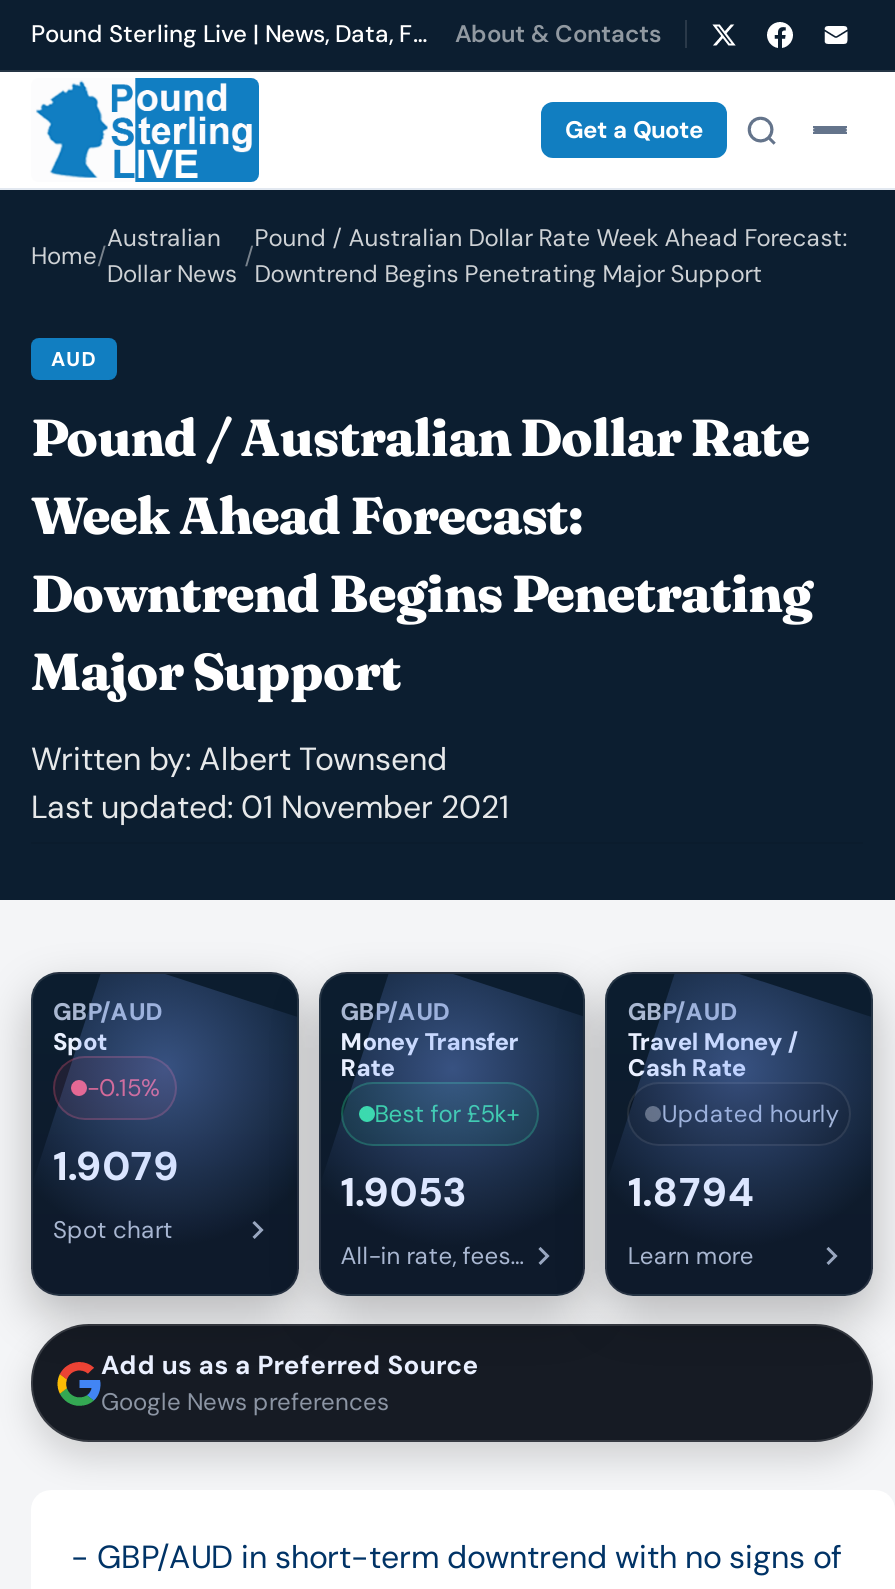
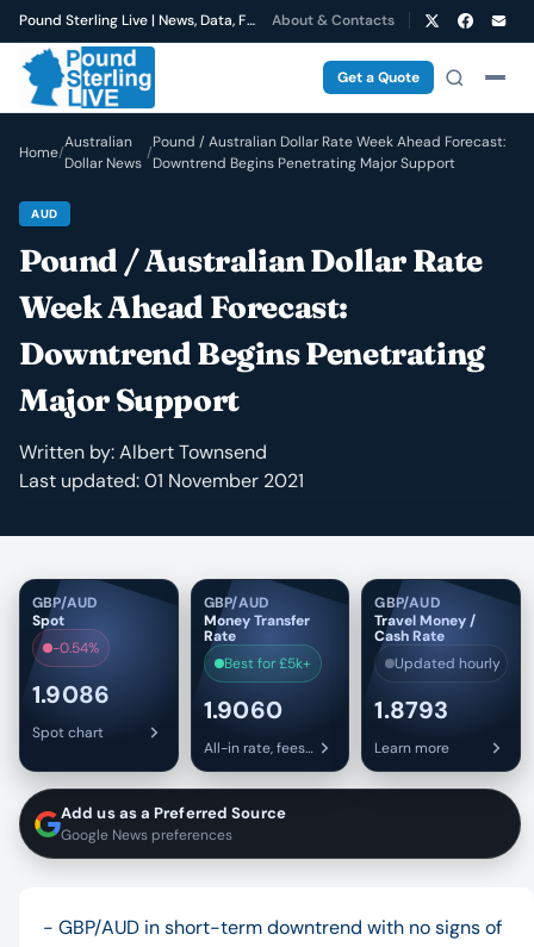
- -0.15%
+ -0.54%

- 1.9079
+ 1.9086

- 1.9053
+ 1.9060

- 1.8794
+ 1.8793
